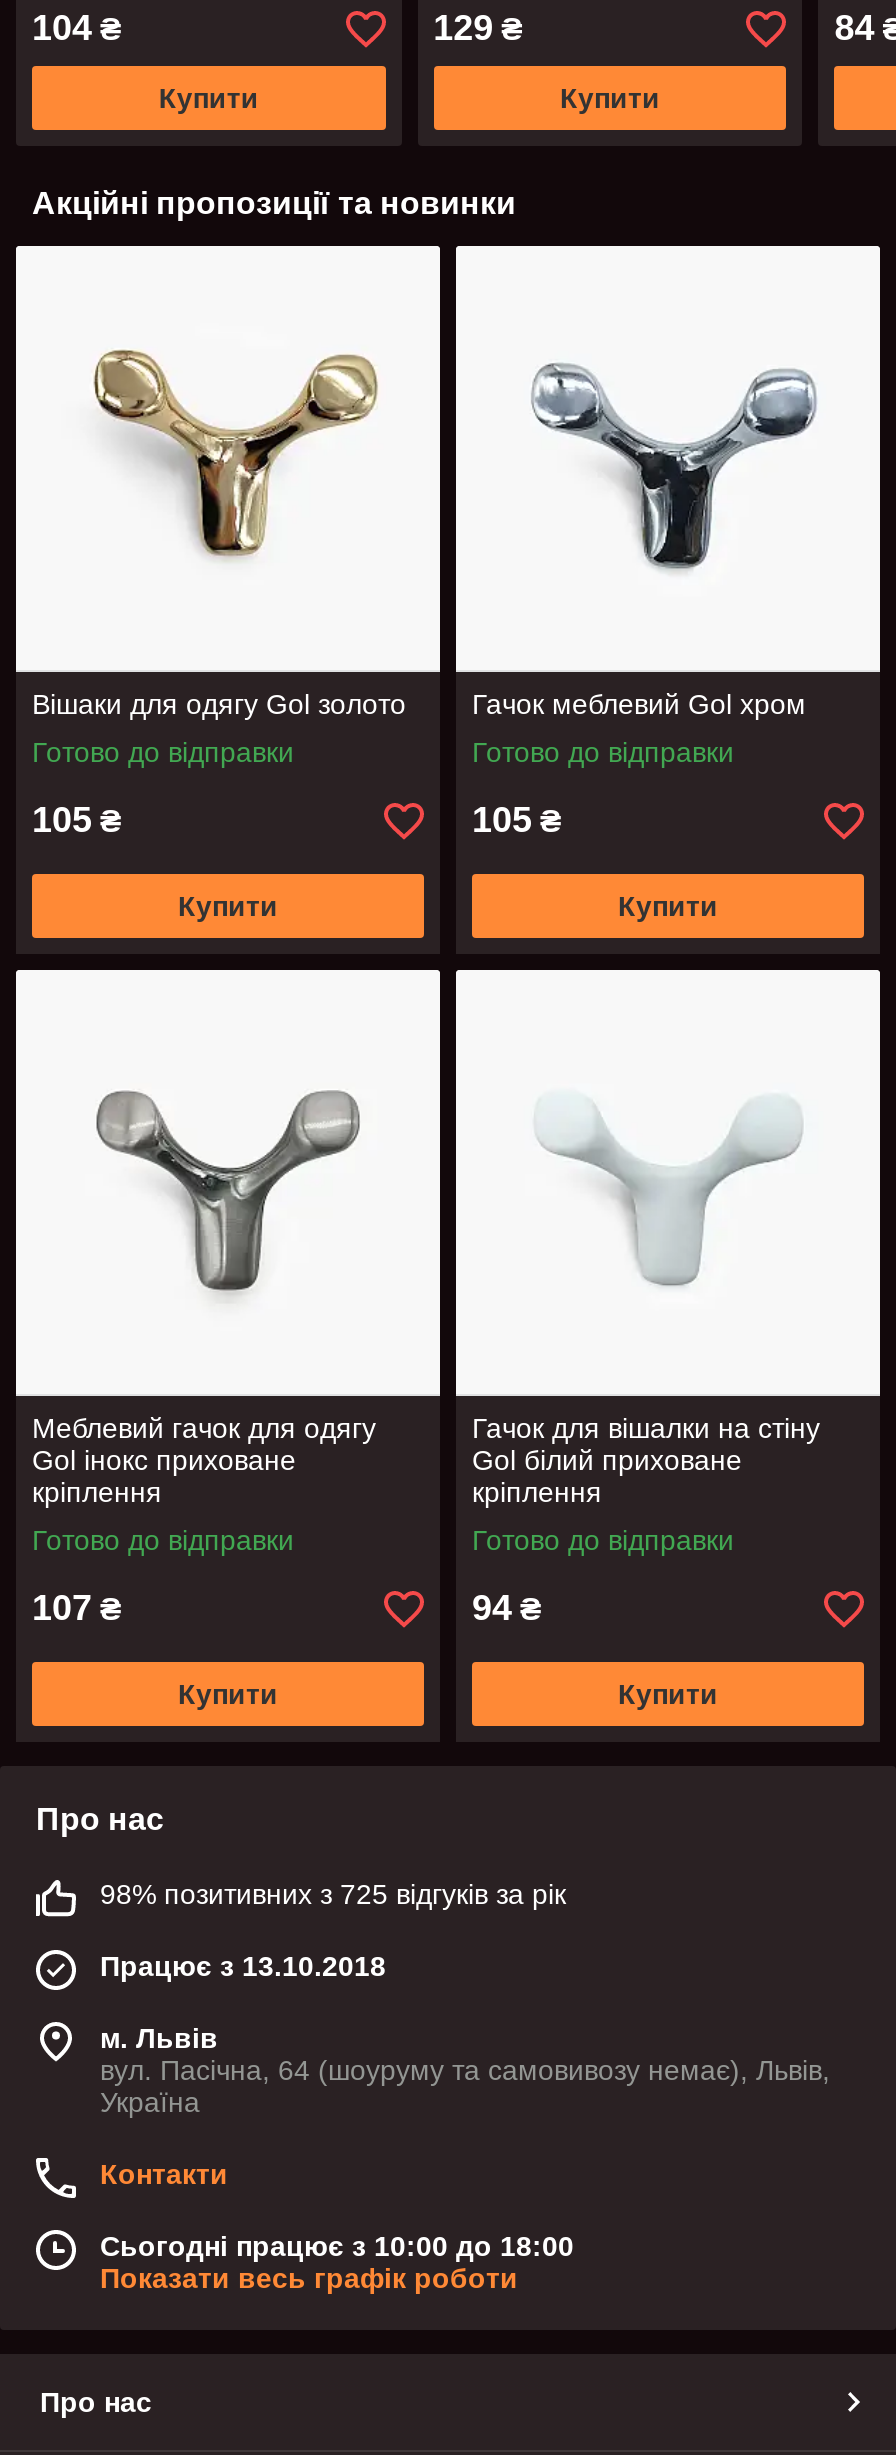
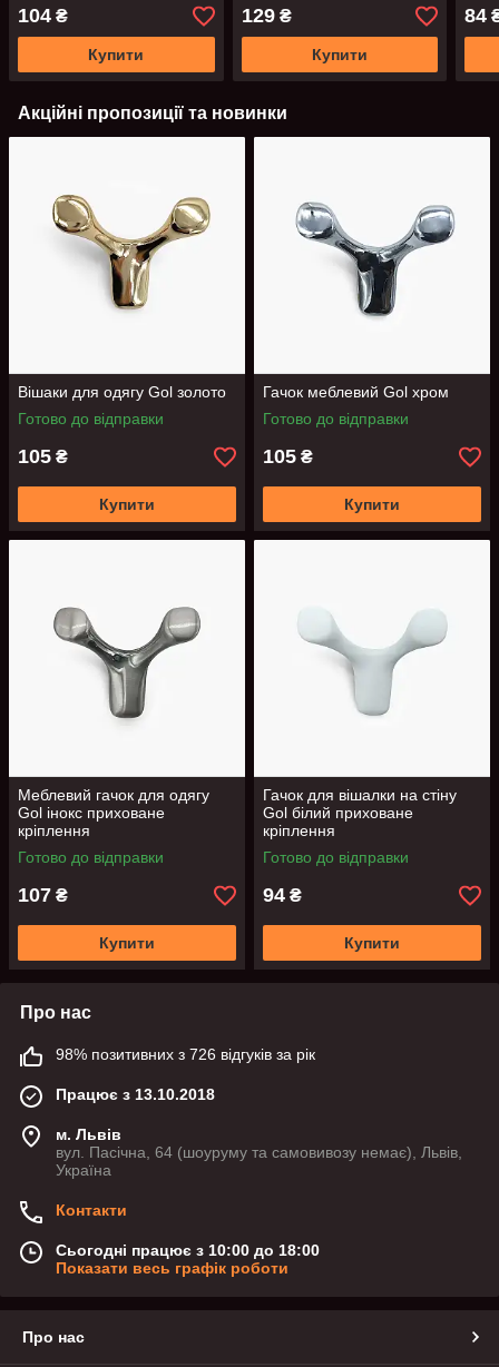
- 98% позитивних з 725 відгуків за рік
+ 98% позитивних з 726 відгуків за рік
